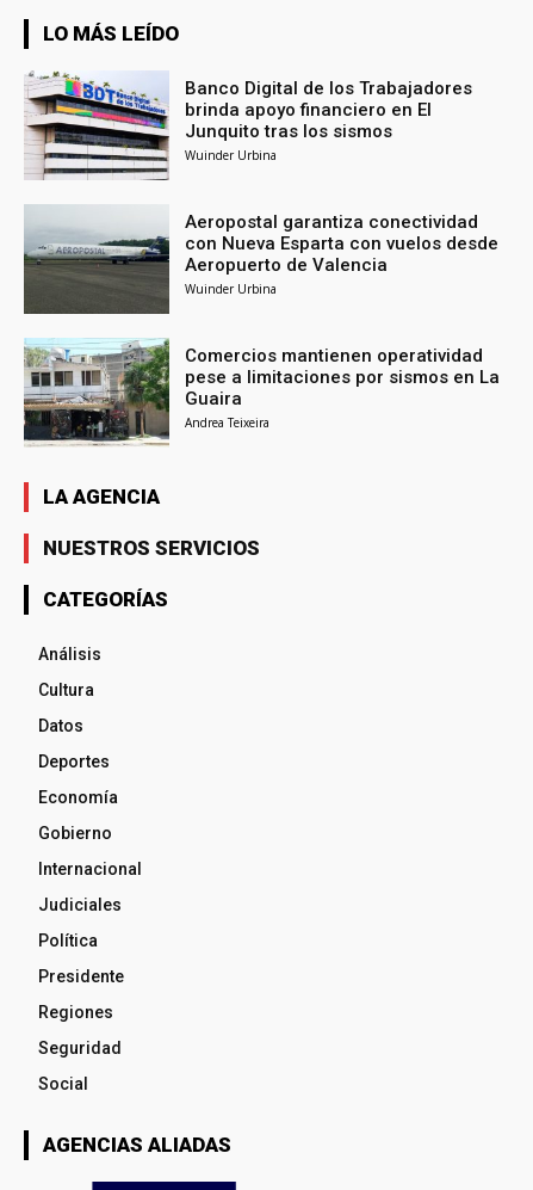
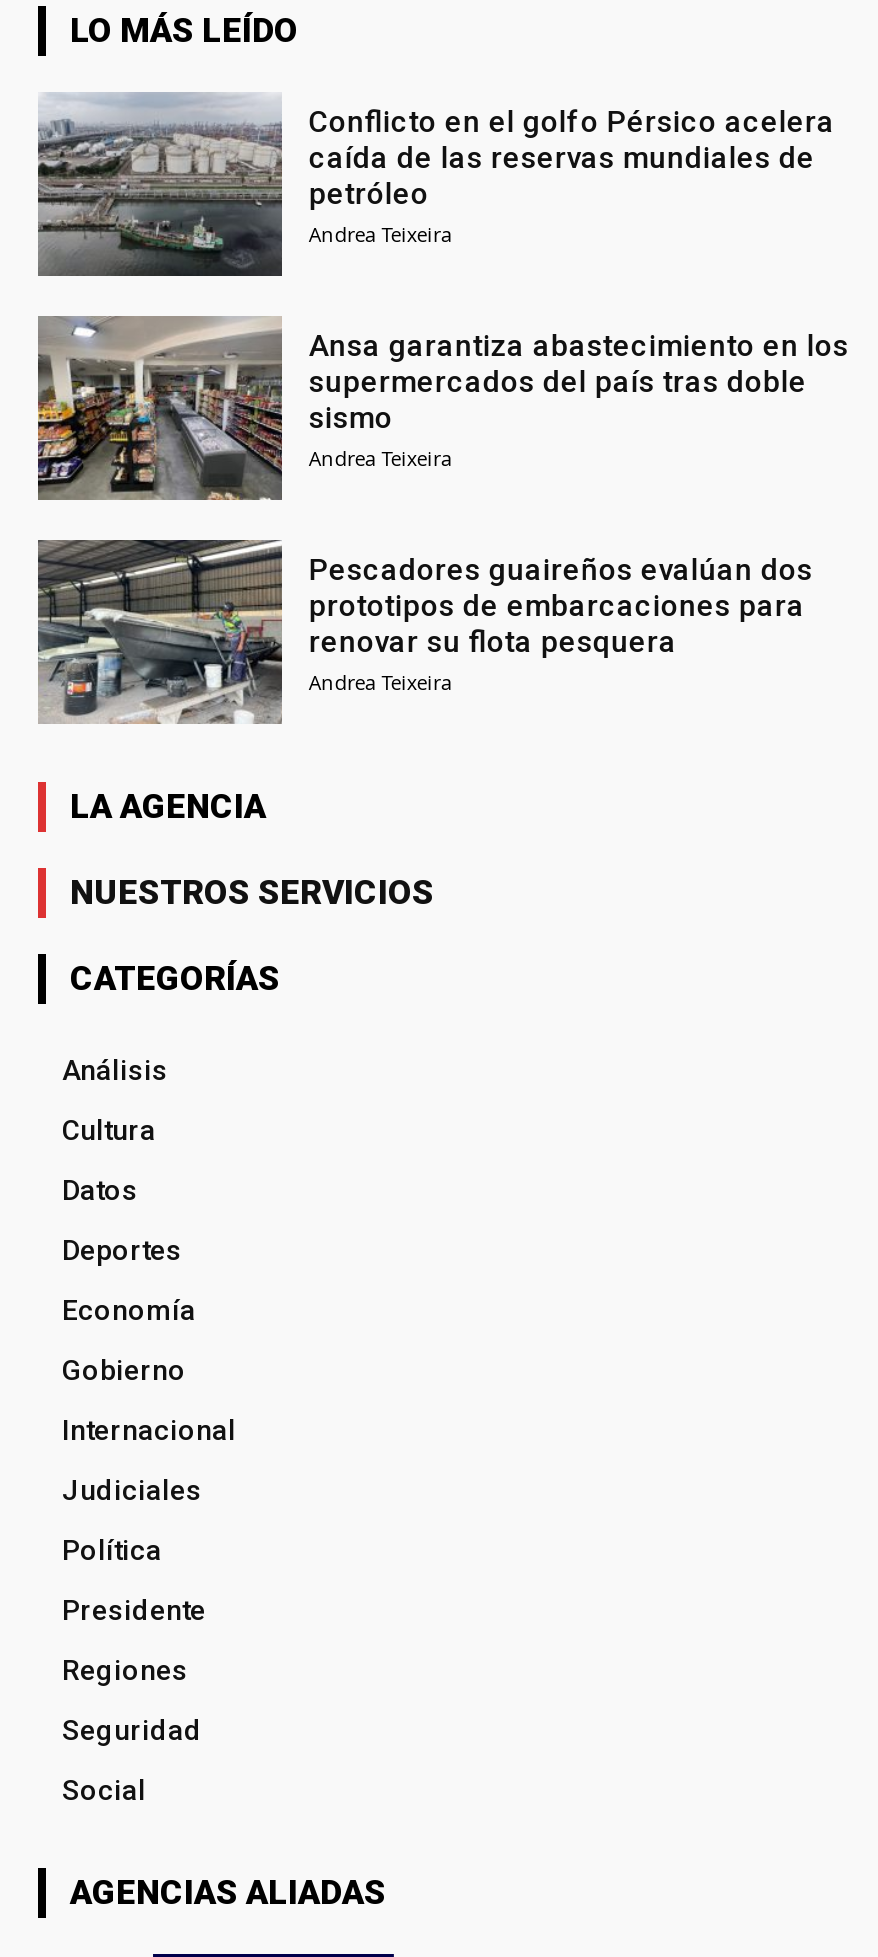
- [image]
- Banco Digital de los Trabajadores
- brinda apoyo financiero en El
- Junquito tras los sismos
- Wuinder Urbina
+ [image]
+ Conflicto en el golfo Pérsico acelera
+ caída de las reservas mundiales de
+ petróleo
+ Andrea Teixeira

- [image]
- Aeropostal garantiza conectividad
- con Nueva Esparta con vuelos desde
- Aeropuerto de Valencia
- Wuinder Urbina
+ [image]
+ Ansa garantiza abastecimiento en los
+ supermercados del país tras doble
+ sismo
+ Andrea Teixeira

- [image]
- Comercios mantienen operatividad
- pese a limitaciones por sismos en La
- Guaira
+ [image]
+ Pescadores guaireños evalúan dos
+ prototipos de embarcaciones para
+ renovar su flota pesquera
